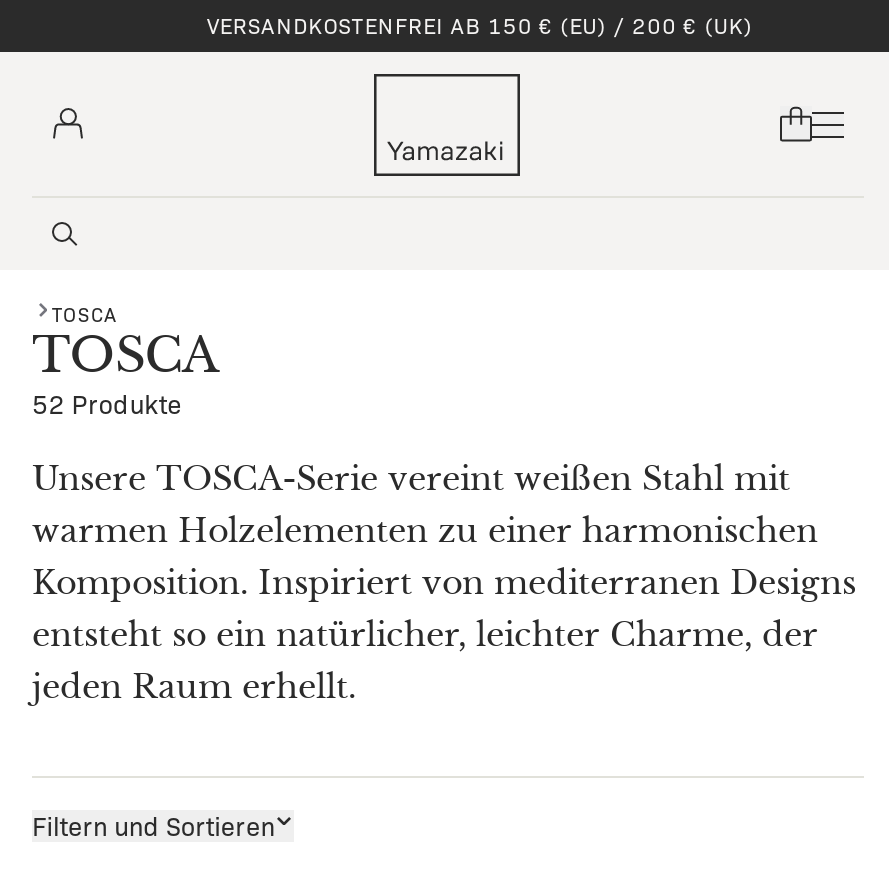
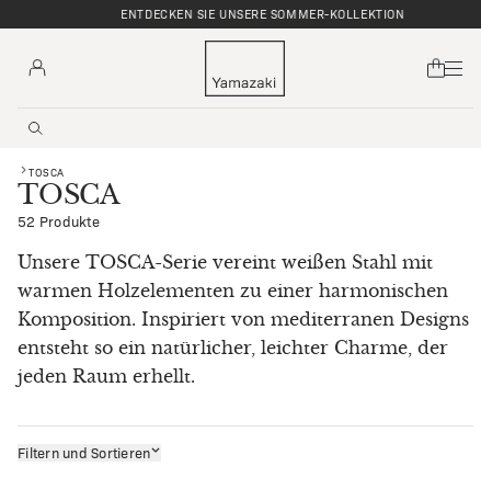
- VERSANDKOSTENFREI AB 150 € (EU) / 200 € (UK)
+ ENTDECKEN SIE UNSERE SOMMER-KOLLEKTION
